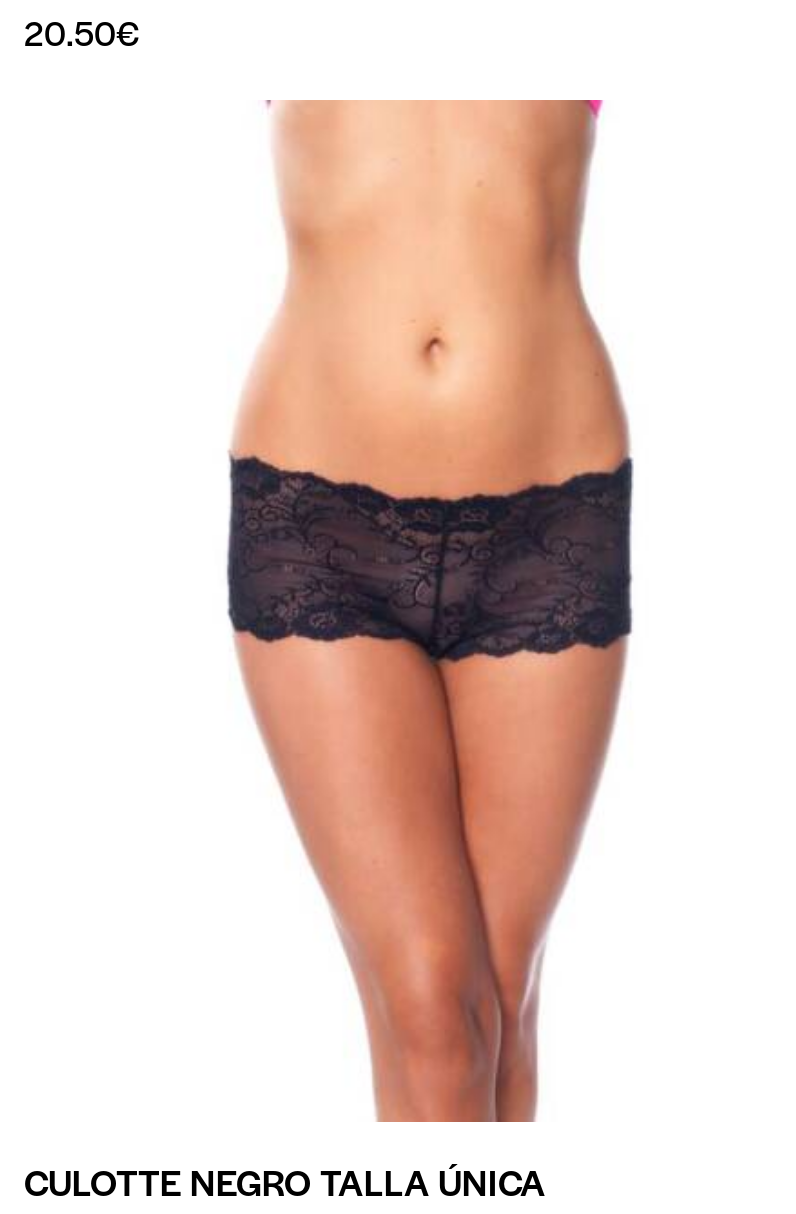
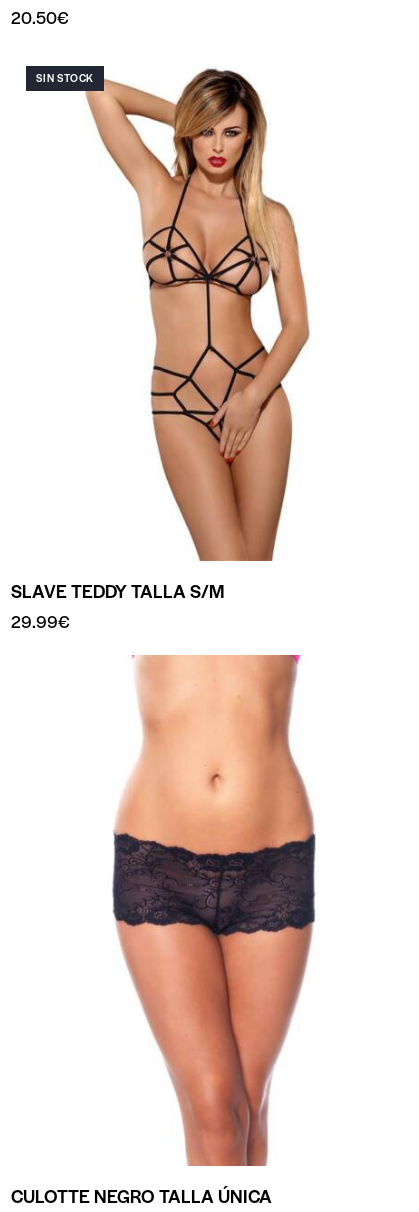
+ SLAVE TEDDY TALLA S/M
+ 29.99€

+ [image]
+ SIN STOCK
